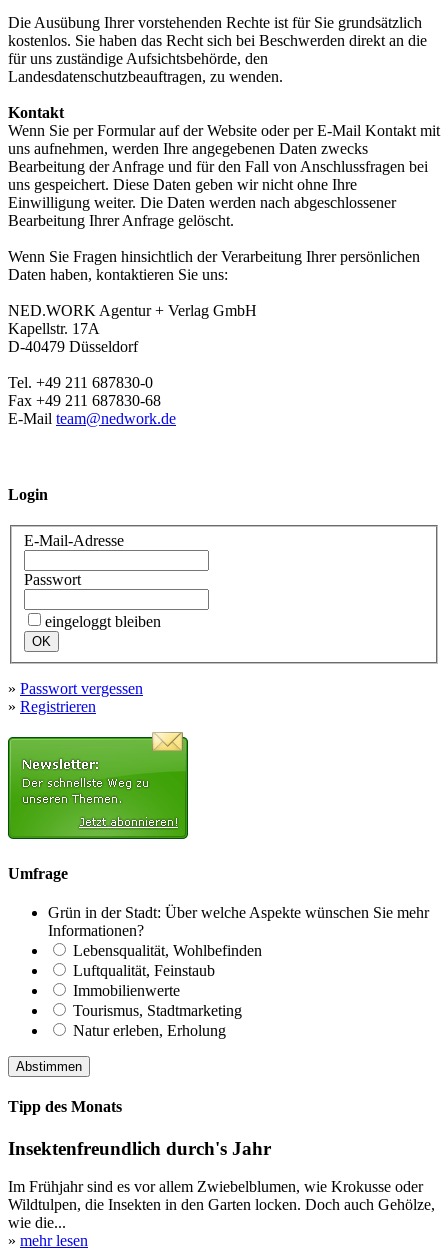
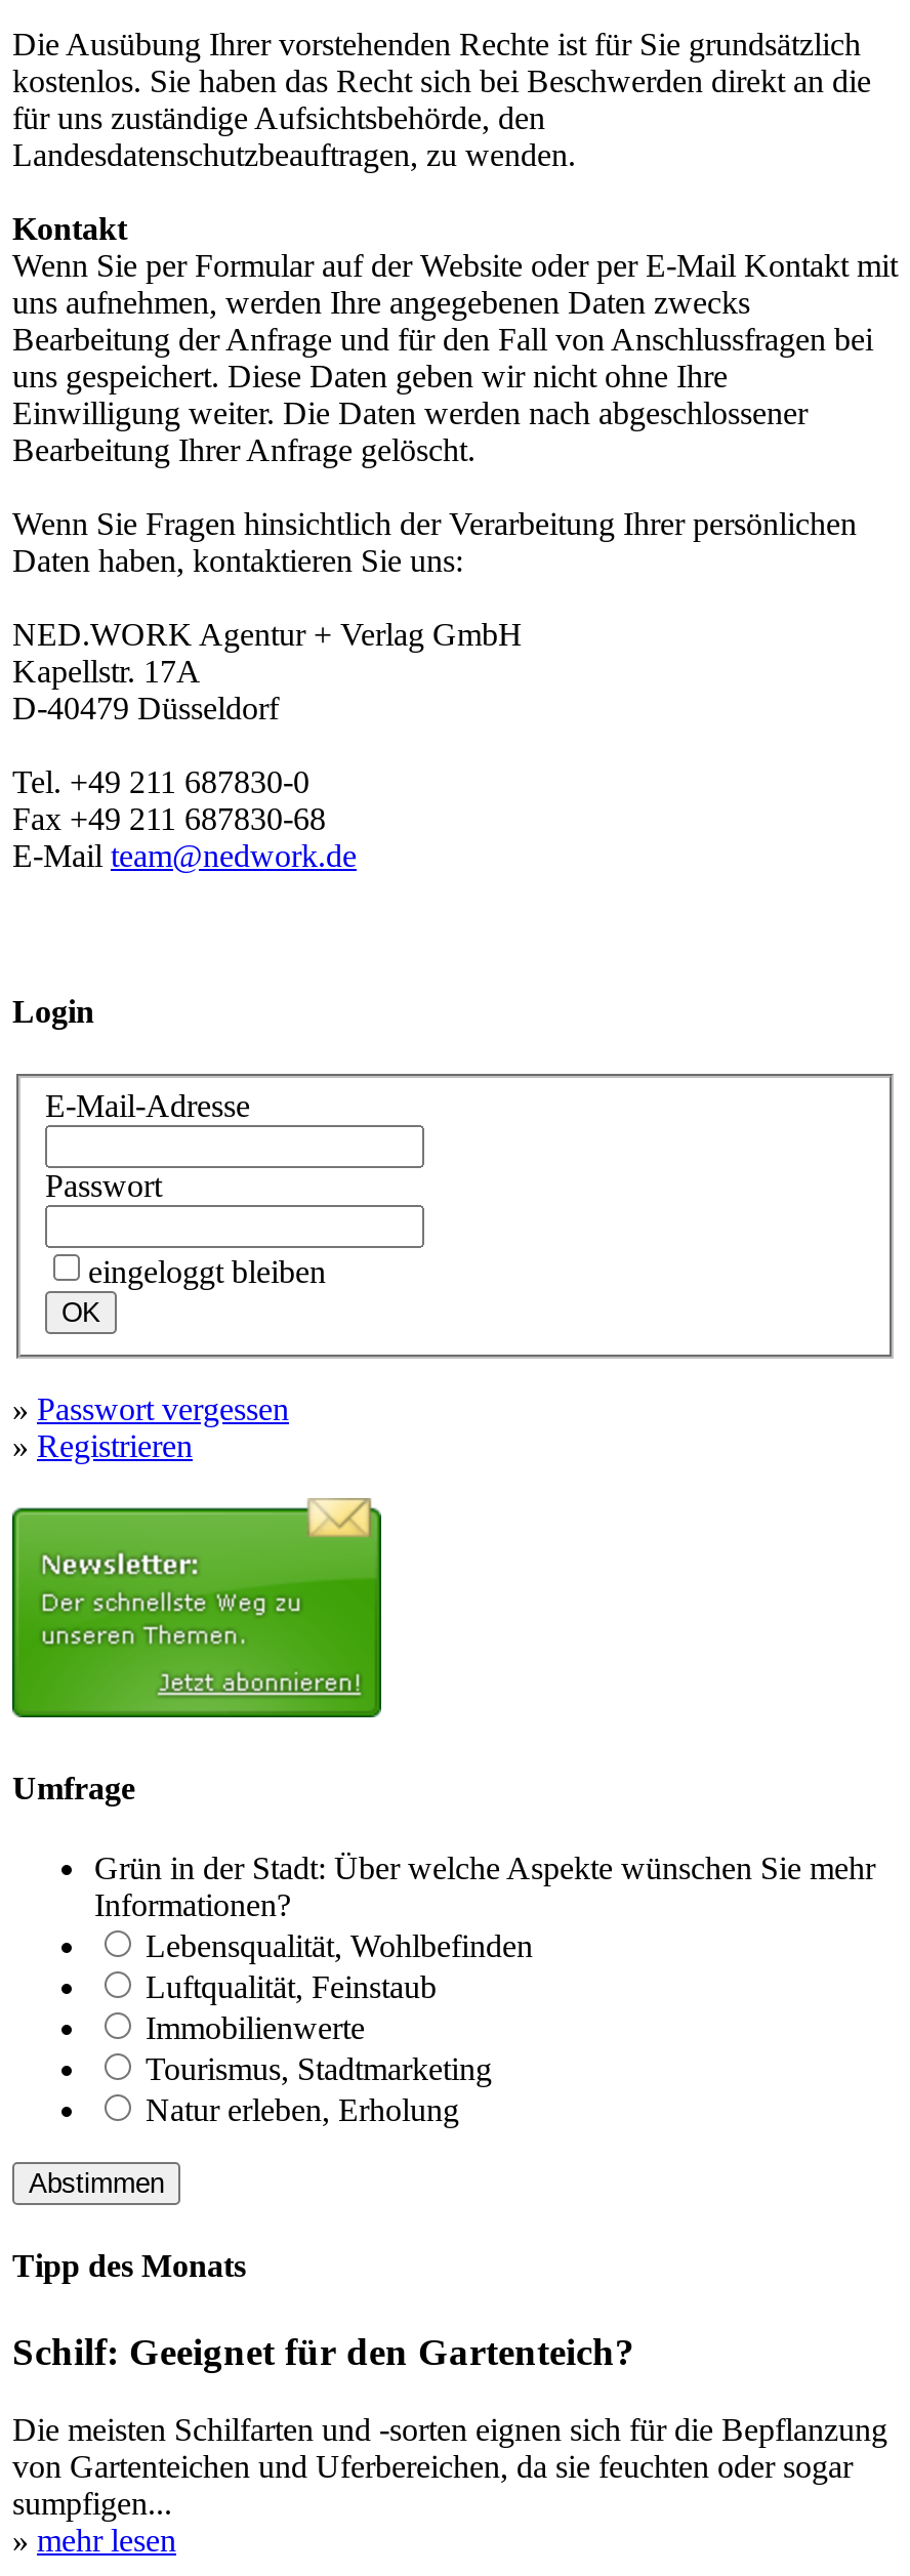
- Insektenfreundlich durch's Jahr
+ Schilf: Geeignet für den Gartenteich?

- Im Frühjahr sind es vor allem Zwiebelblumen, wie Krokusse oder
- Wildtulpen, die Insekten in den Garten locken. Doch auch Gehölze,
- wie die...
+ Die meisten Schilfarten und -sorten eignen sich für die Bepflanzung
+ von Gartenteichen und Uferbereichen, da sie feuchten oder sogar
+ sumpfigen...
